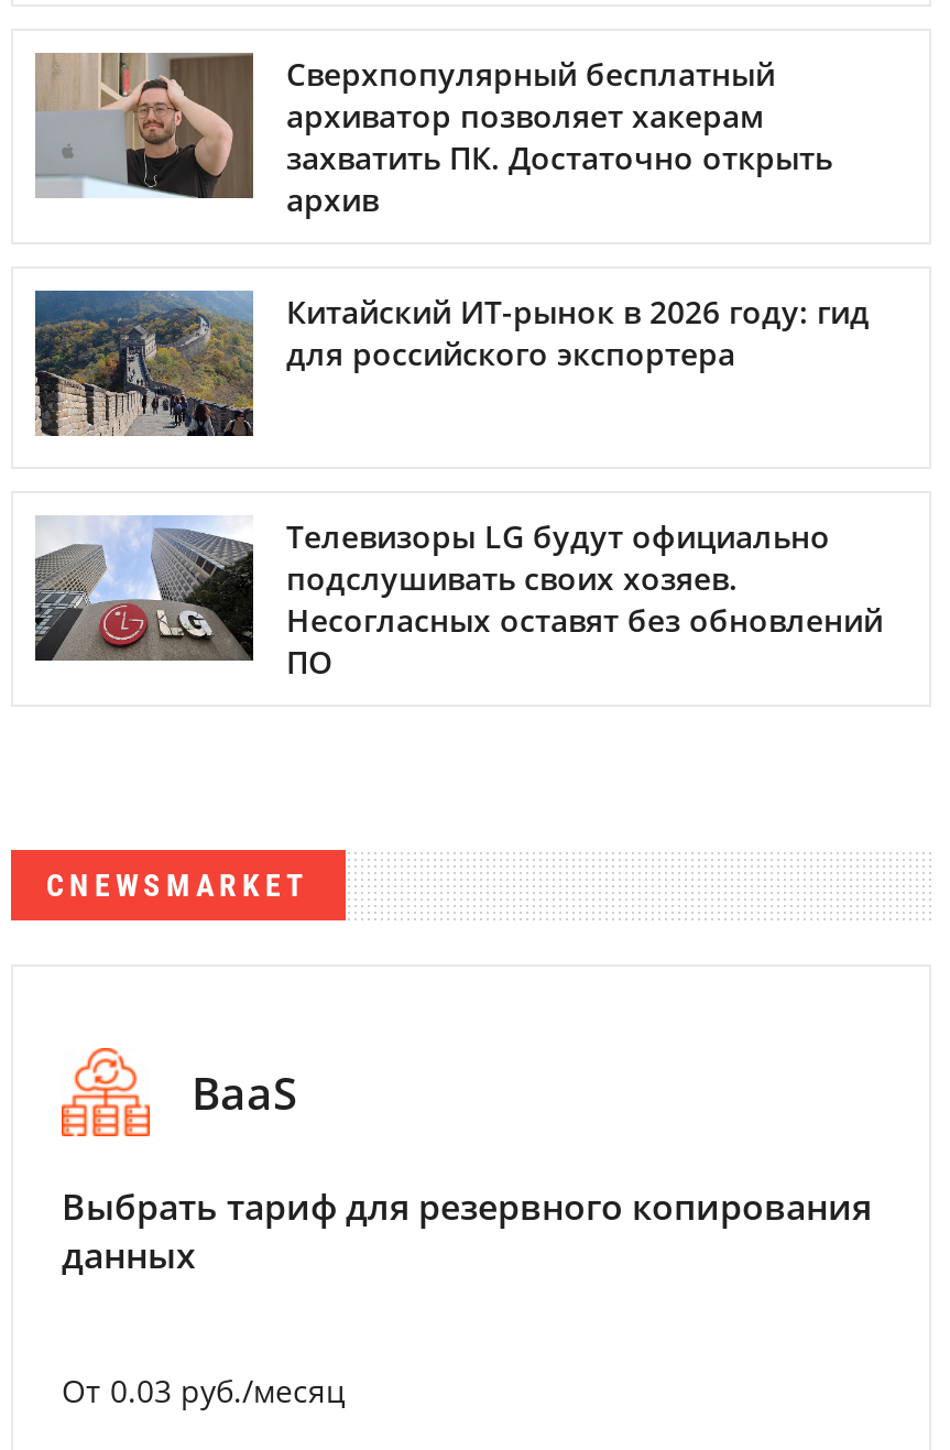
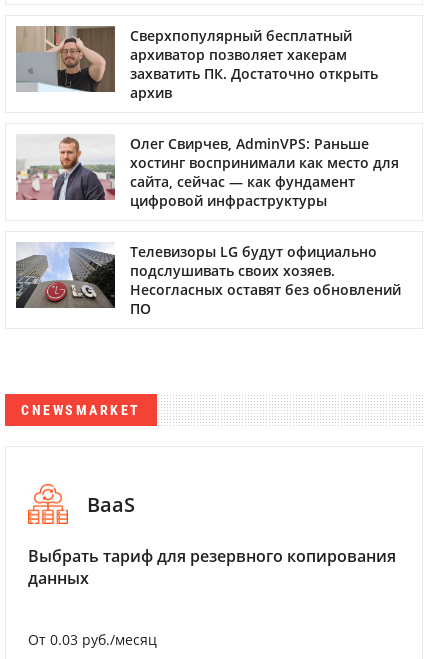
- [image]
- Китайский ИТ-рынок в 2026 году: гид
- для российского экспортера
+ [image]
+ Олег Свирчев, AdminVPS: Раньше
+ хостинг воспринимали как место для
+ сайта, сейчас — как фундамент
+ цифровой инфраструктуры
